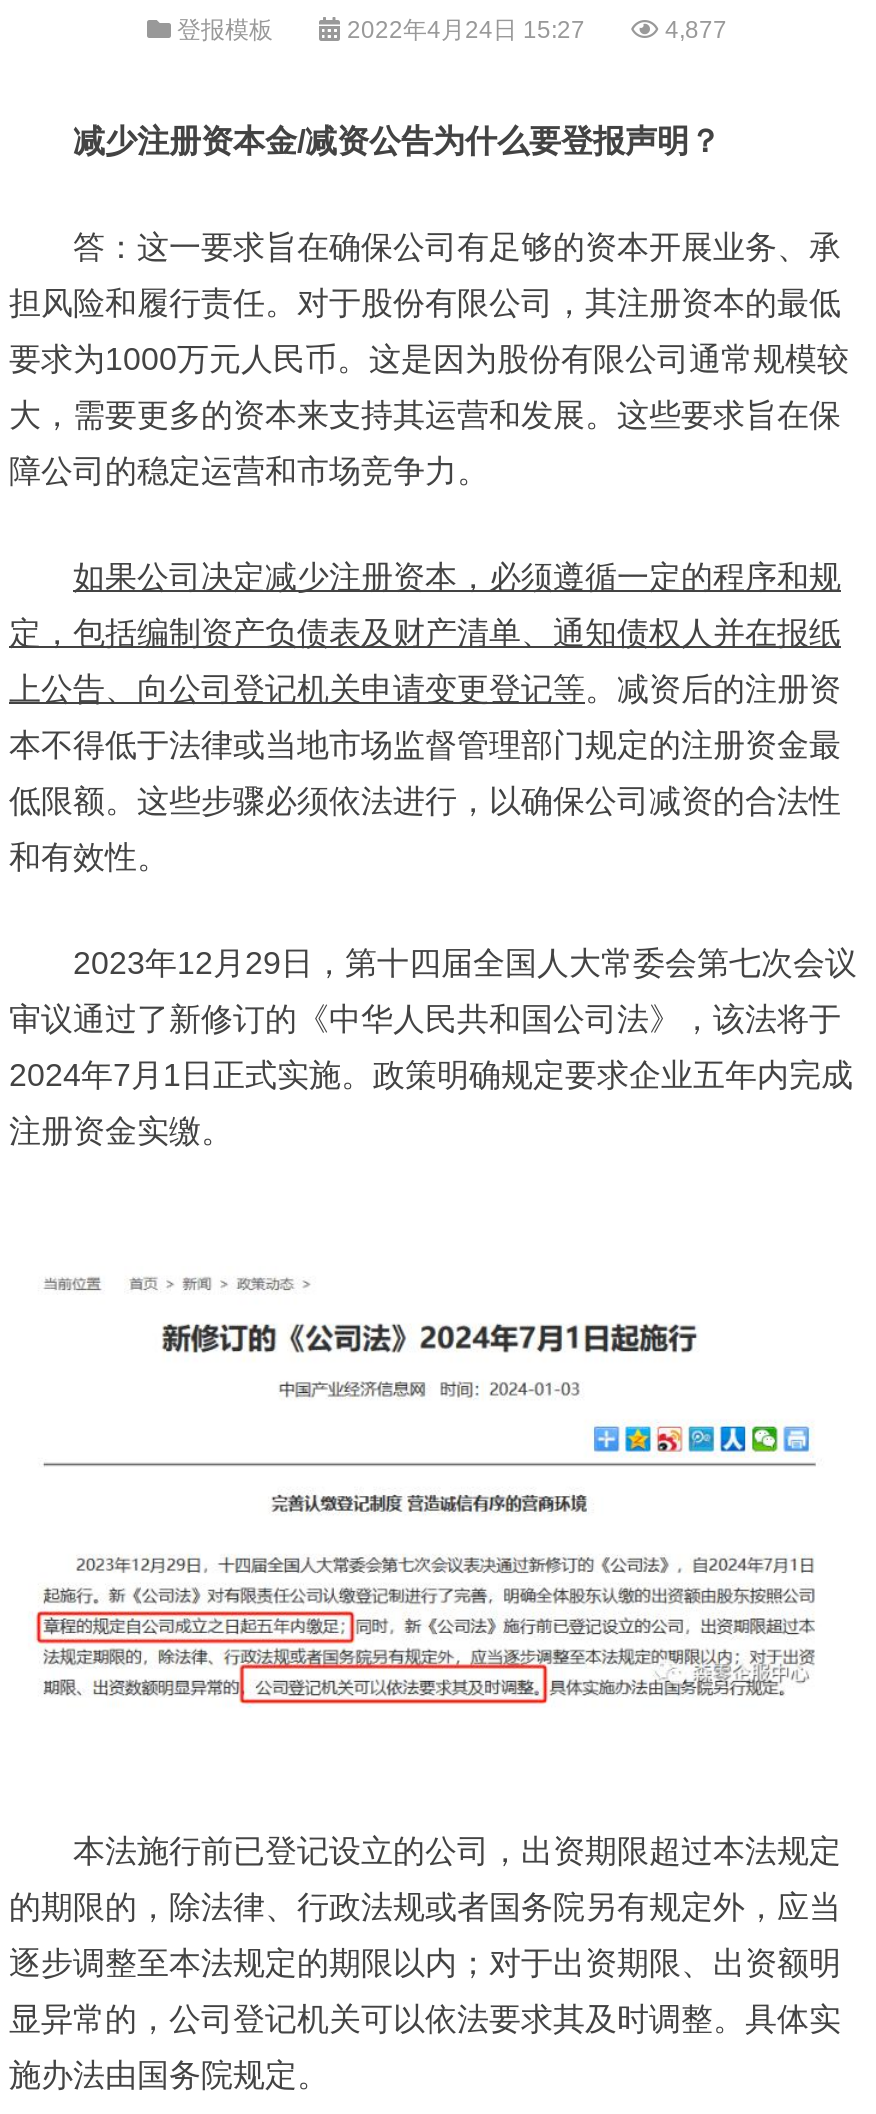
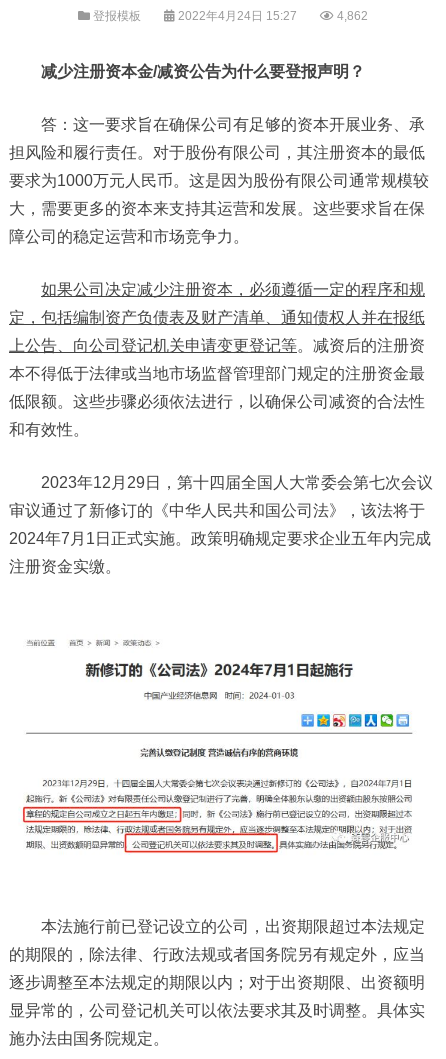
- 4,877
+ 4,862
